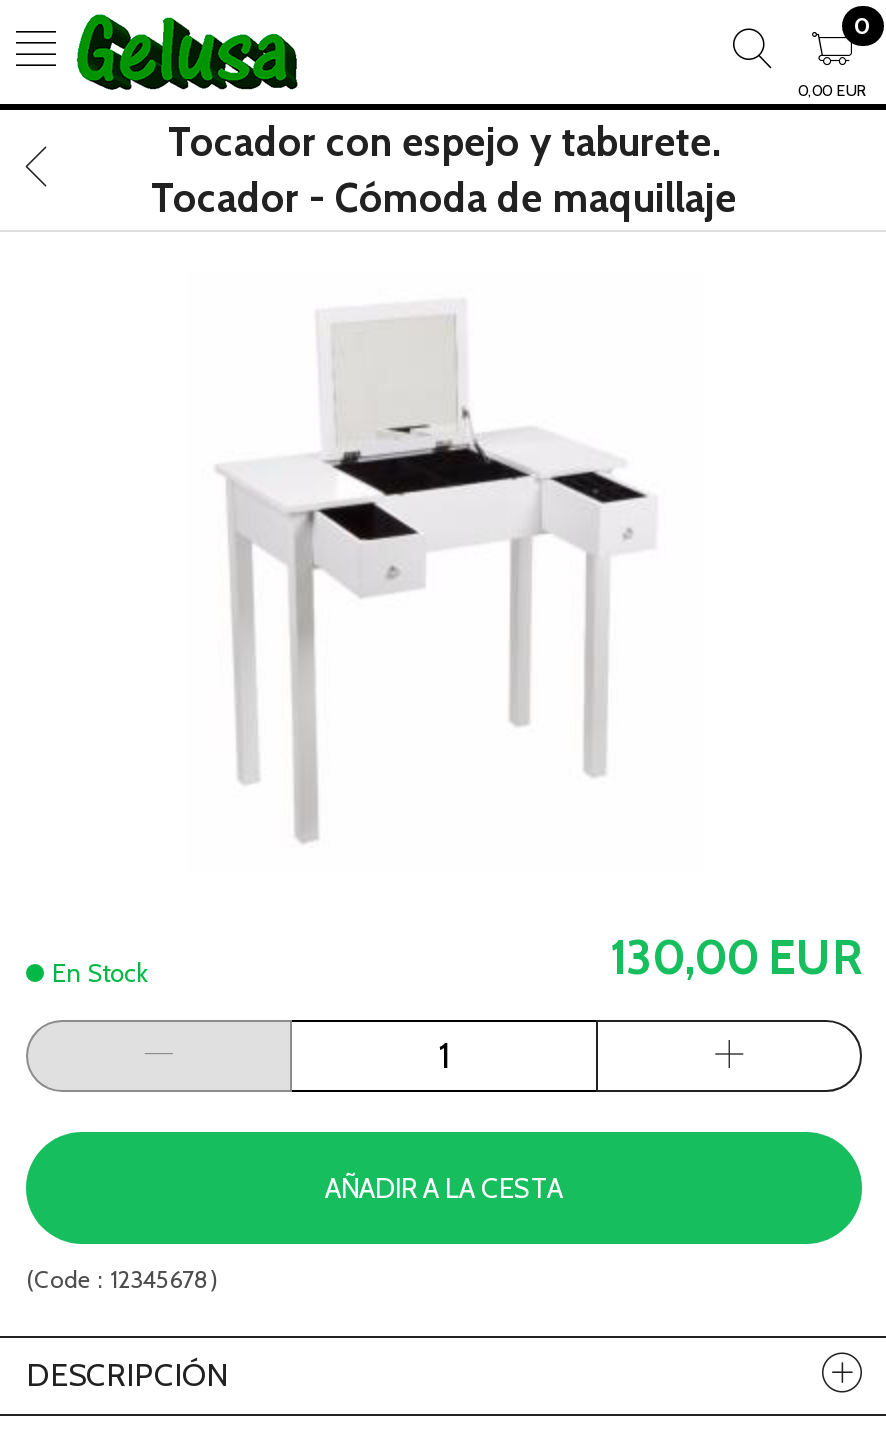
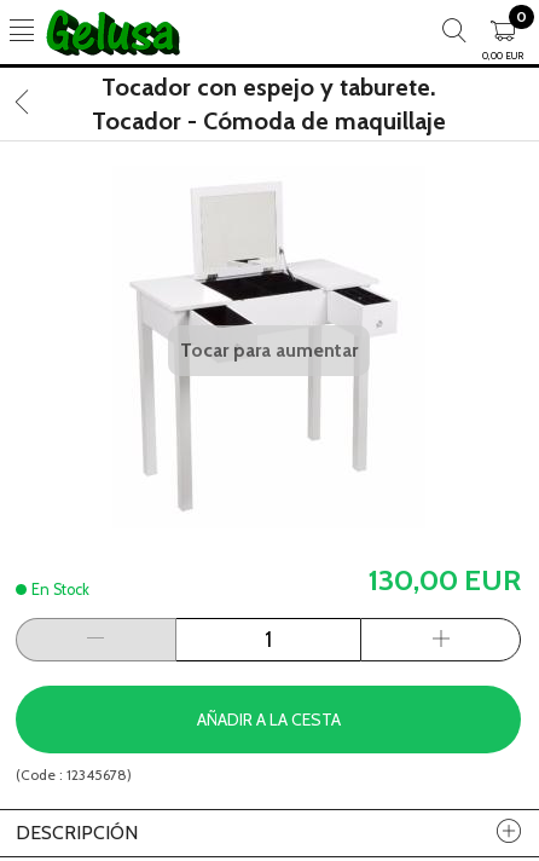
+ Tocar para aumentar
